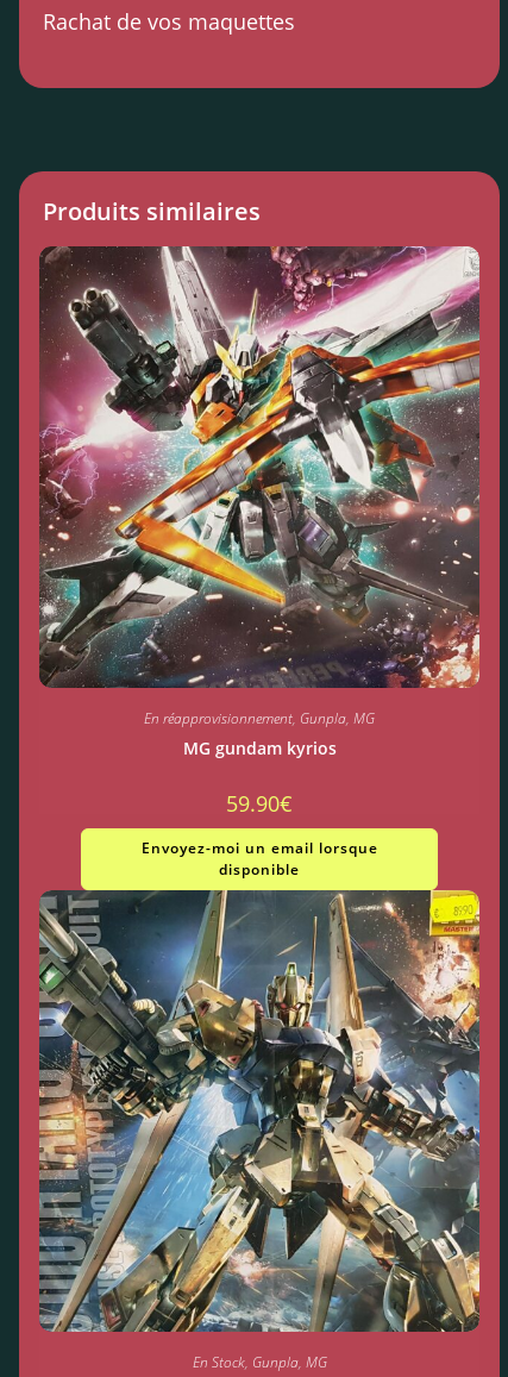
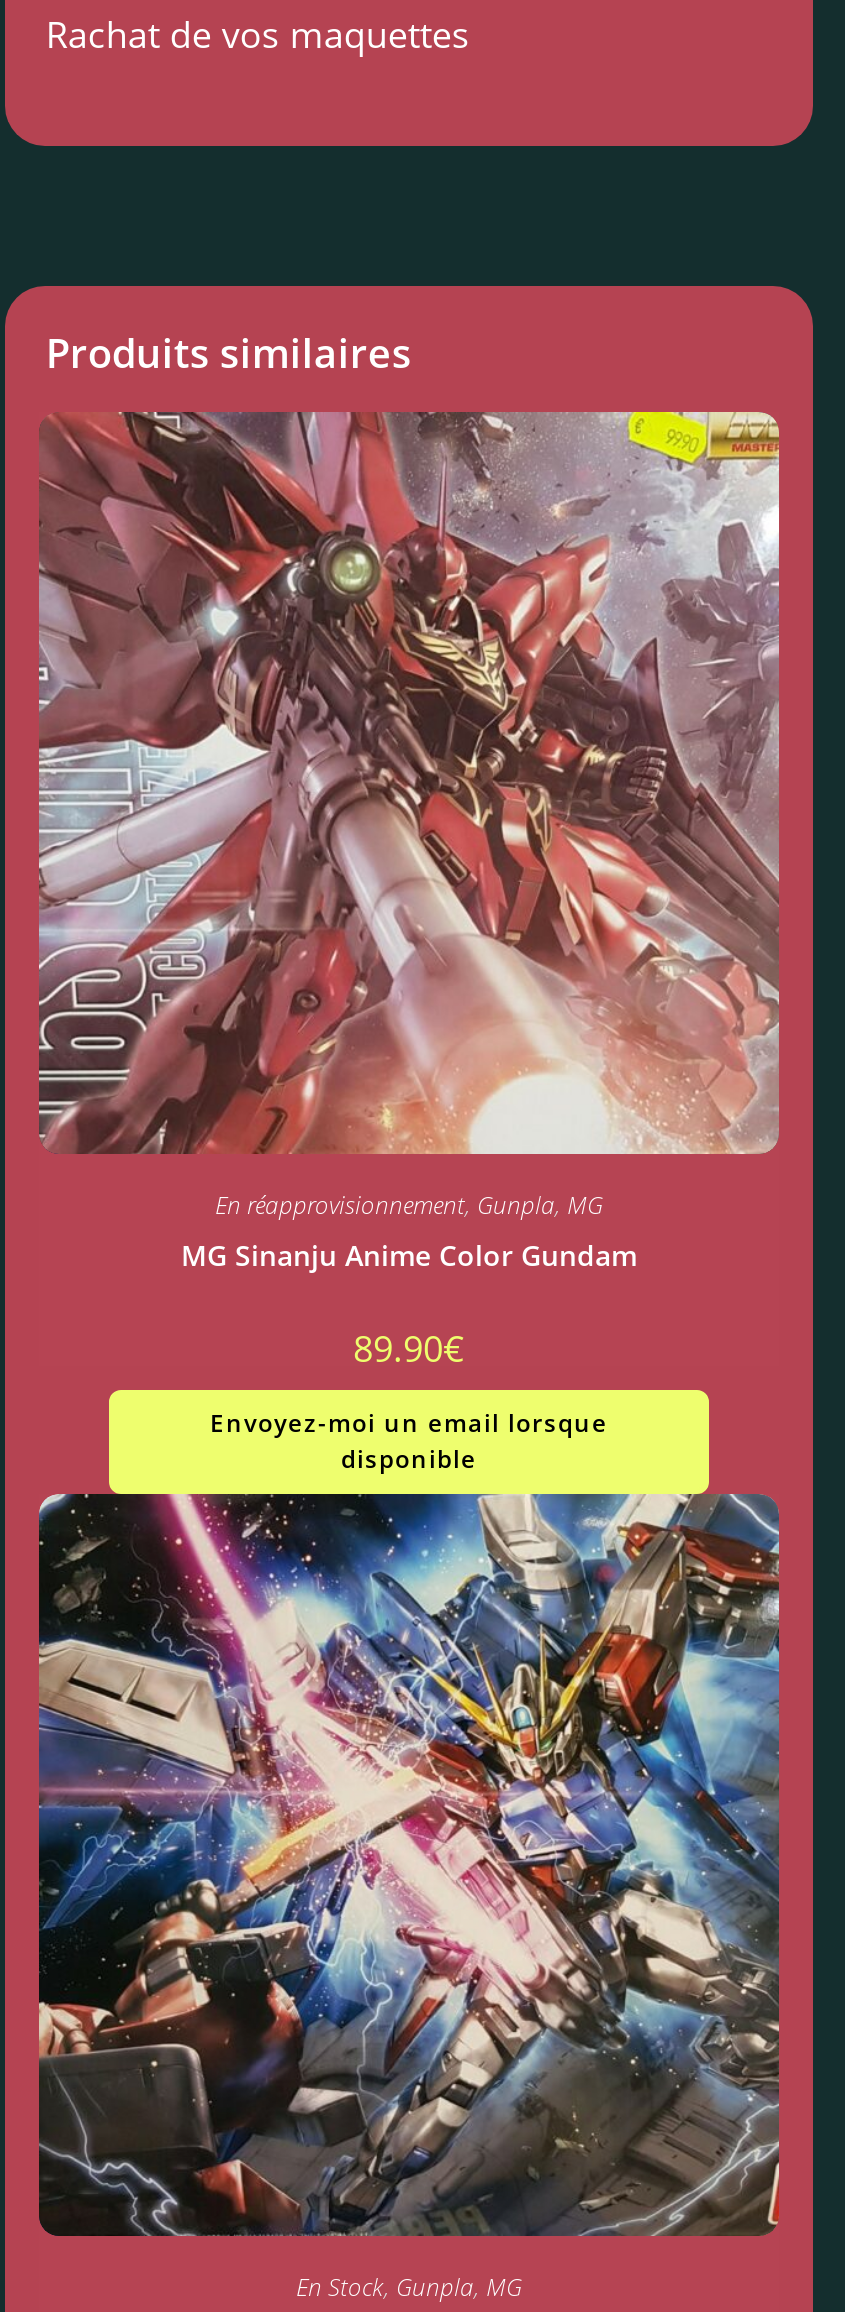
- [image]
- MG gundam kyrios
+ [image]
+ MG Sinanju Anime Color Gundam

- 59.90€
+ 89.90€

- [image]
+ [image]
